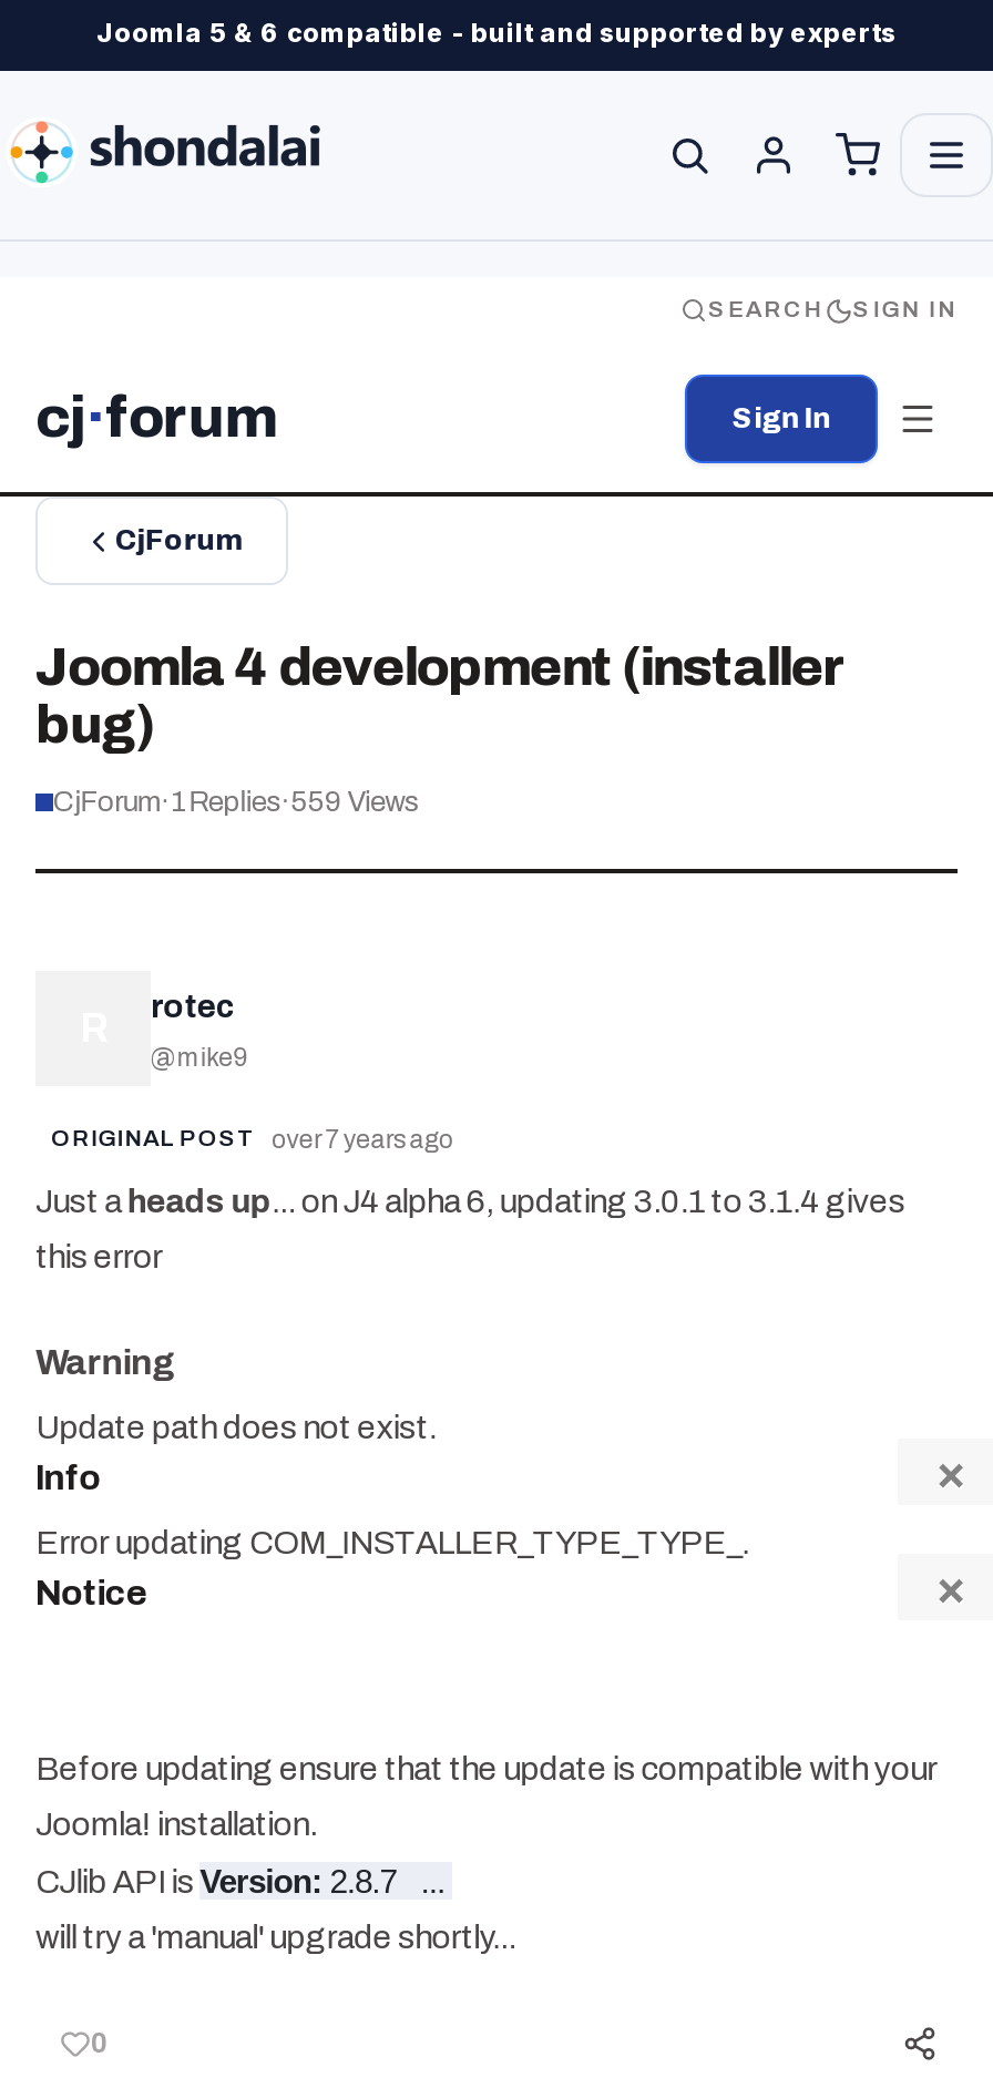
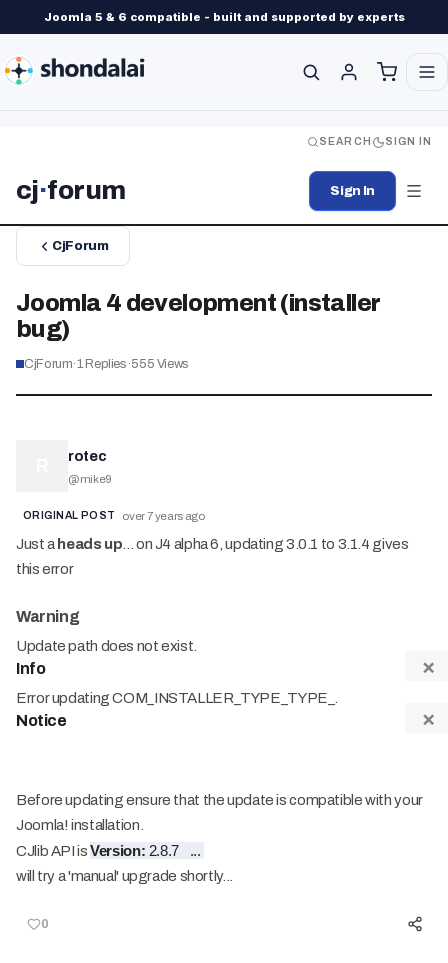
- CjForum · 1 Replies·559 Views
+ CjForum · 1 Replies·555 Views
